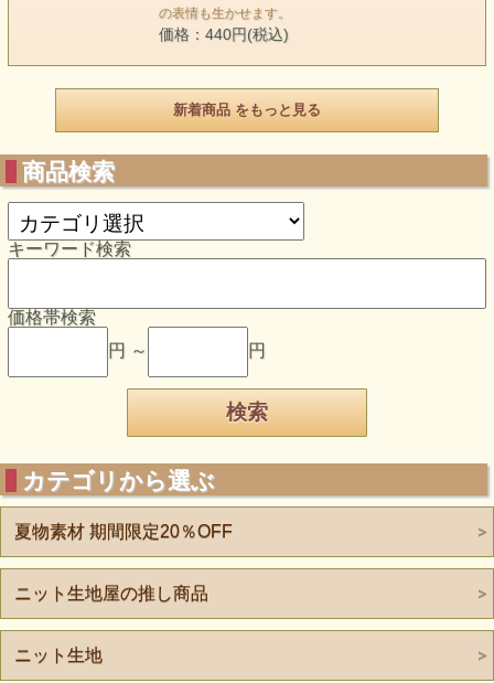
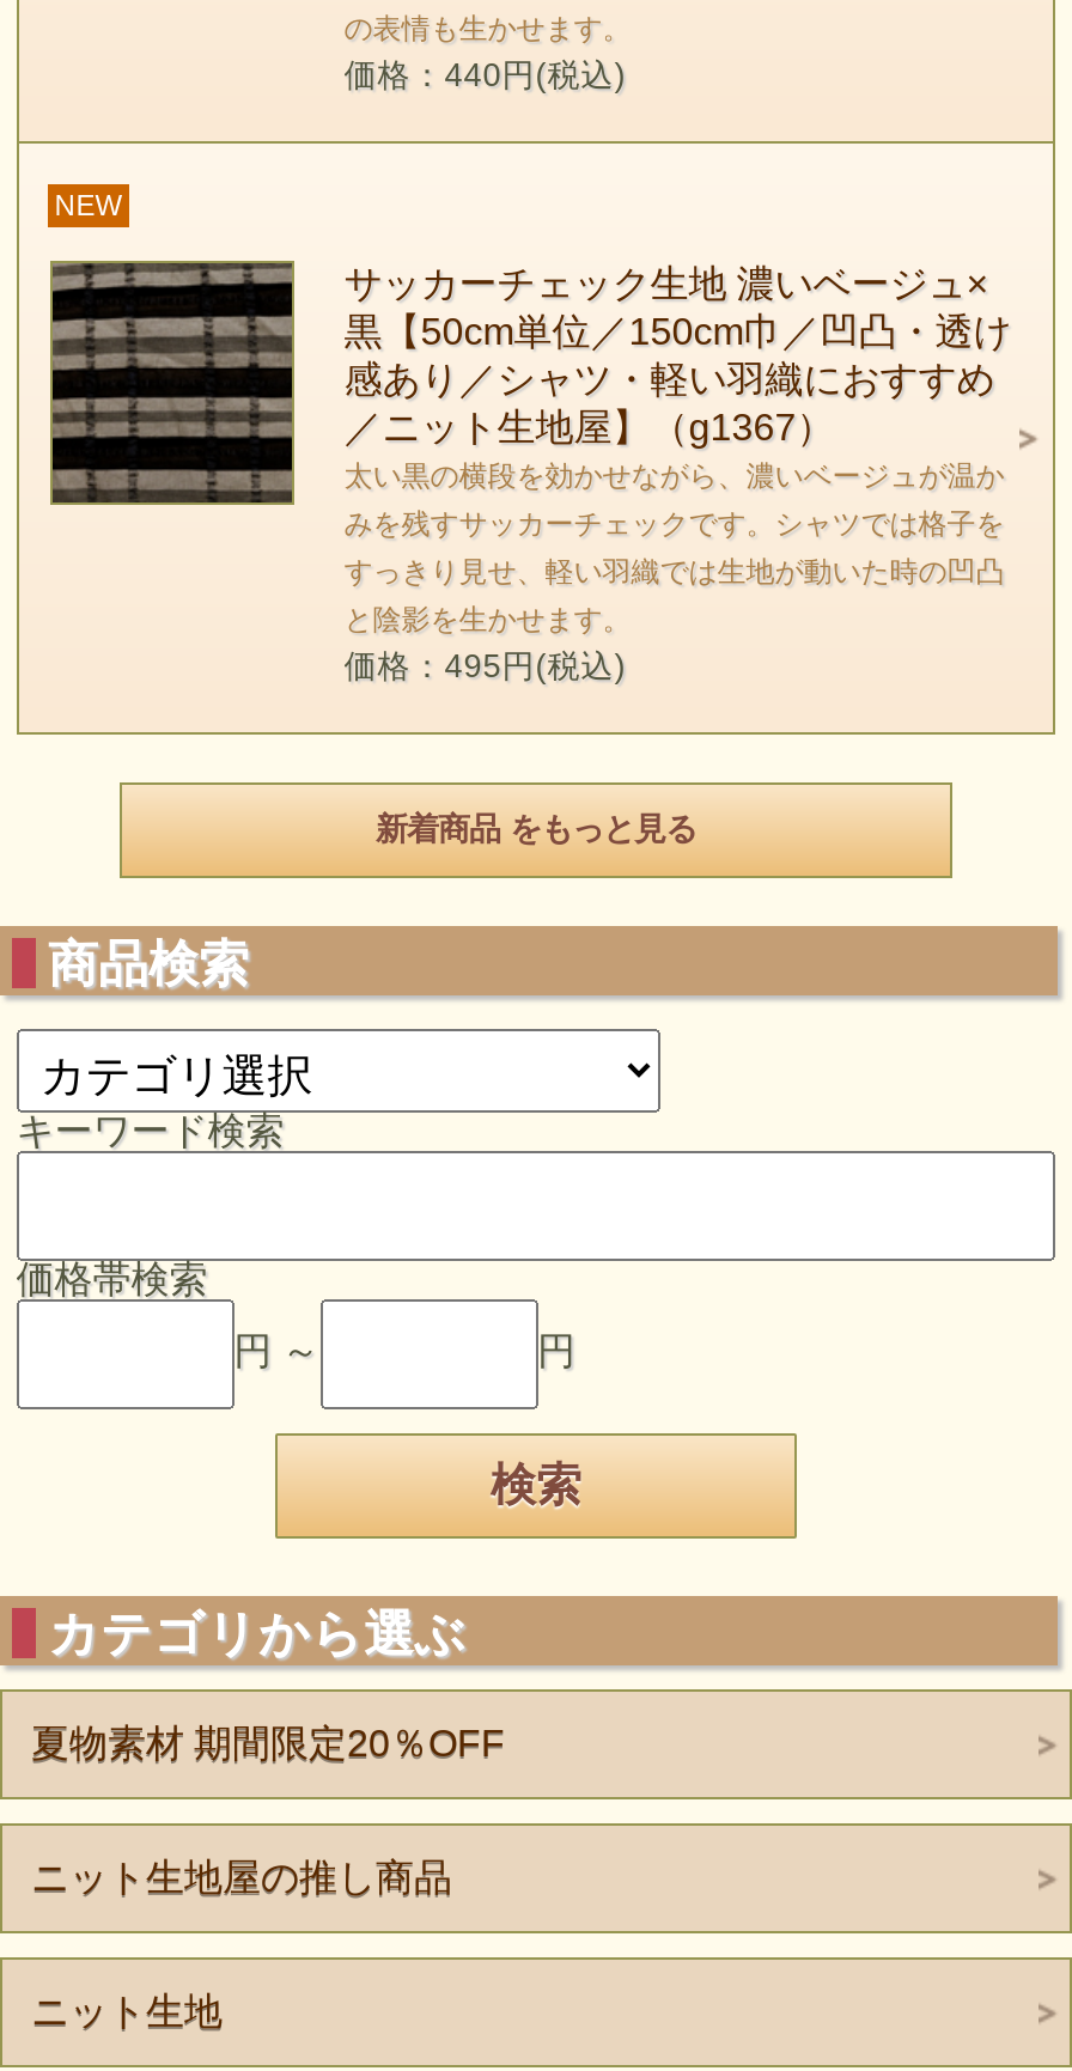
+ [image]
+ NEW
+ サッカーチェック生地 濃いベージュ×
+ 黒【50cm単位／150cm巾／凹凸・透け
+ 感あり／シャツ・軽い羽織におすすめ
+ ／ニット生地屋】（g1367）
+ 太い黒の横段を効かせながら、濃いベージュが温か
+ みを残すサッカーチェックです。シャツでは格子を
+ すっきり見せ、軽い羽織では生地が動いた時の凹凸
+ と陰影を生かせます。
+ 価格：495円(税込)
